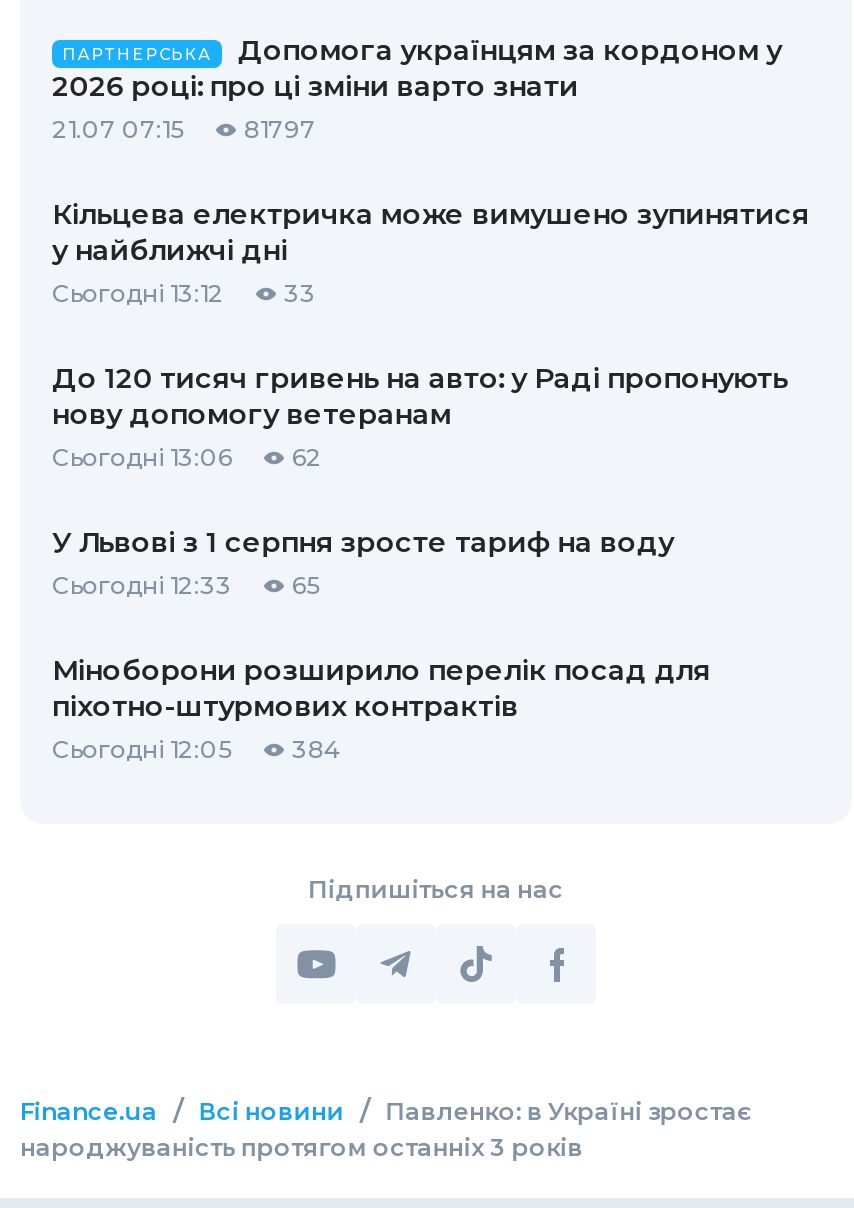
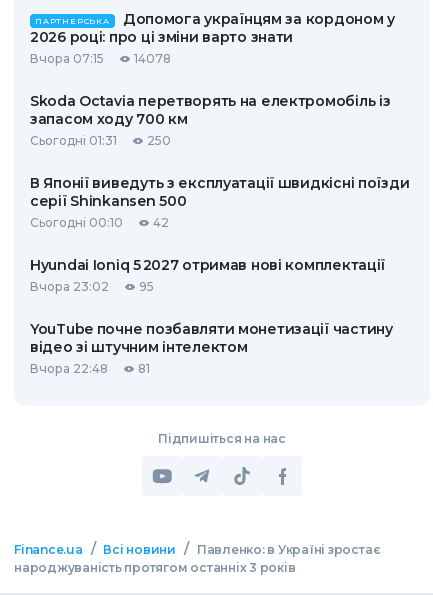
- 21.07 07:15
- 81797
+ Вчора 07:15
+ 14078

- Кільцева електричка може вимушено зупинятися
- у найближчі дні
- Сьогодні 13:12
- 33
+ Skoda Octavia перетворять на електромобіль із
+ запасом ходу 700 км
+ Сьогодні 01:31
+ 250

- До 120 тисяч гривень на авто: у Раді пропонують
- нову допомогу ветеранам
- Сьогодні 13:06
- 62
+ В Японії виведуть з експлуатації швидкісні поїзди
+ серії Shinkansen 500
+ Сьогодні 00:10
+ 42

- У Львові з 1 серпня зросте тариф на воду
- Сьогодні 12:33
- 65
+ Hyundai Ioniq 5 2027 отримав нові комплектації
+ Вчора 23:02
+ 95

- Міноборони розширило перелік посад для
- піхотно-штурмових контрактів
- Сьогодні 12:05
- 384
+ YouTube почне позбавляти монетизації частину
+ відео зі штучним інтелектом
+ Вчора 22:48
+ 81
